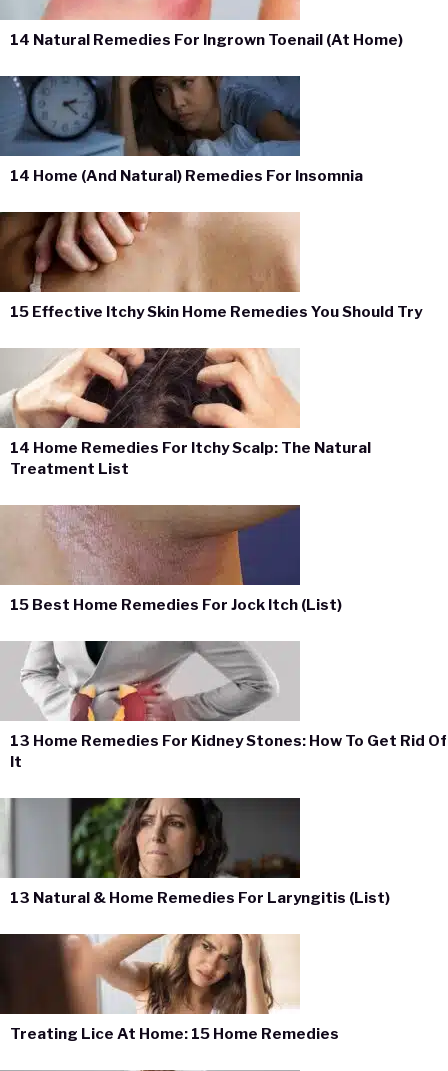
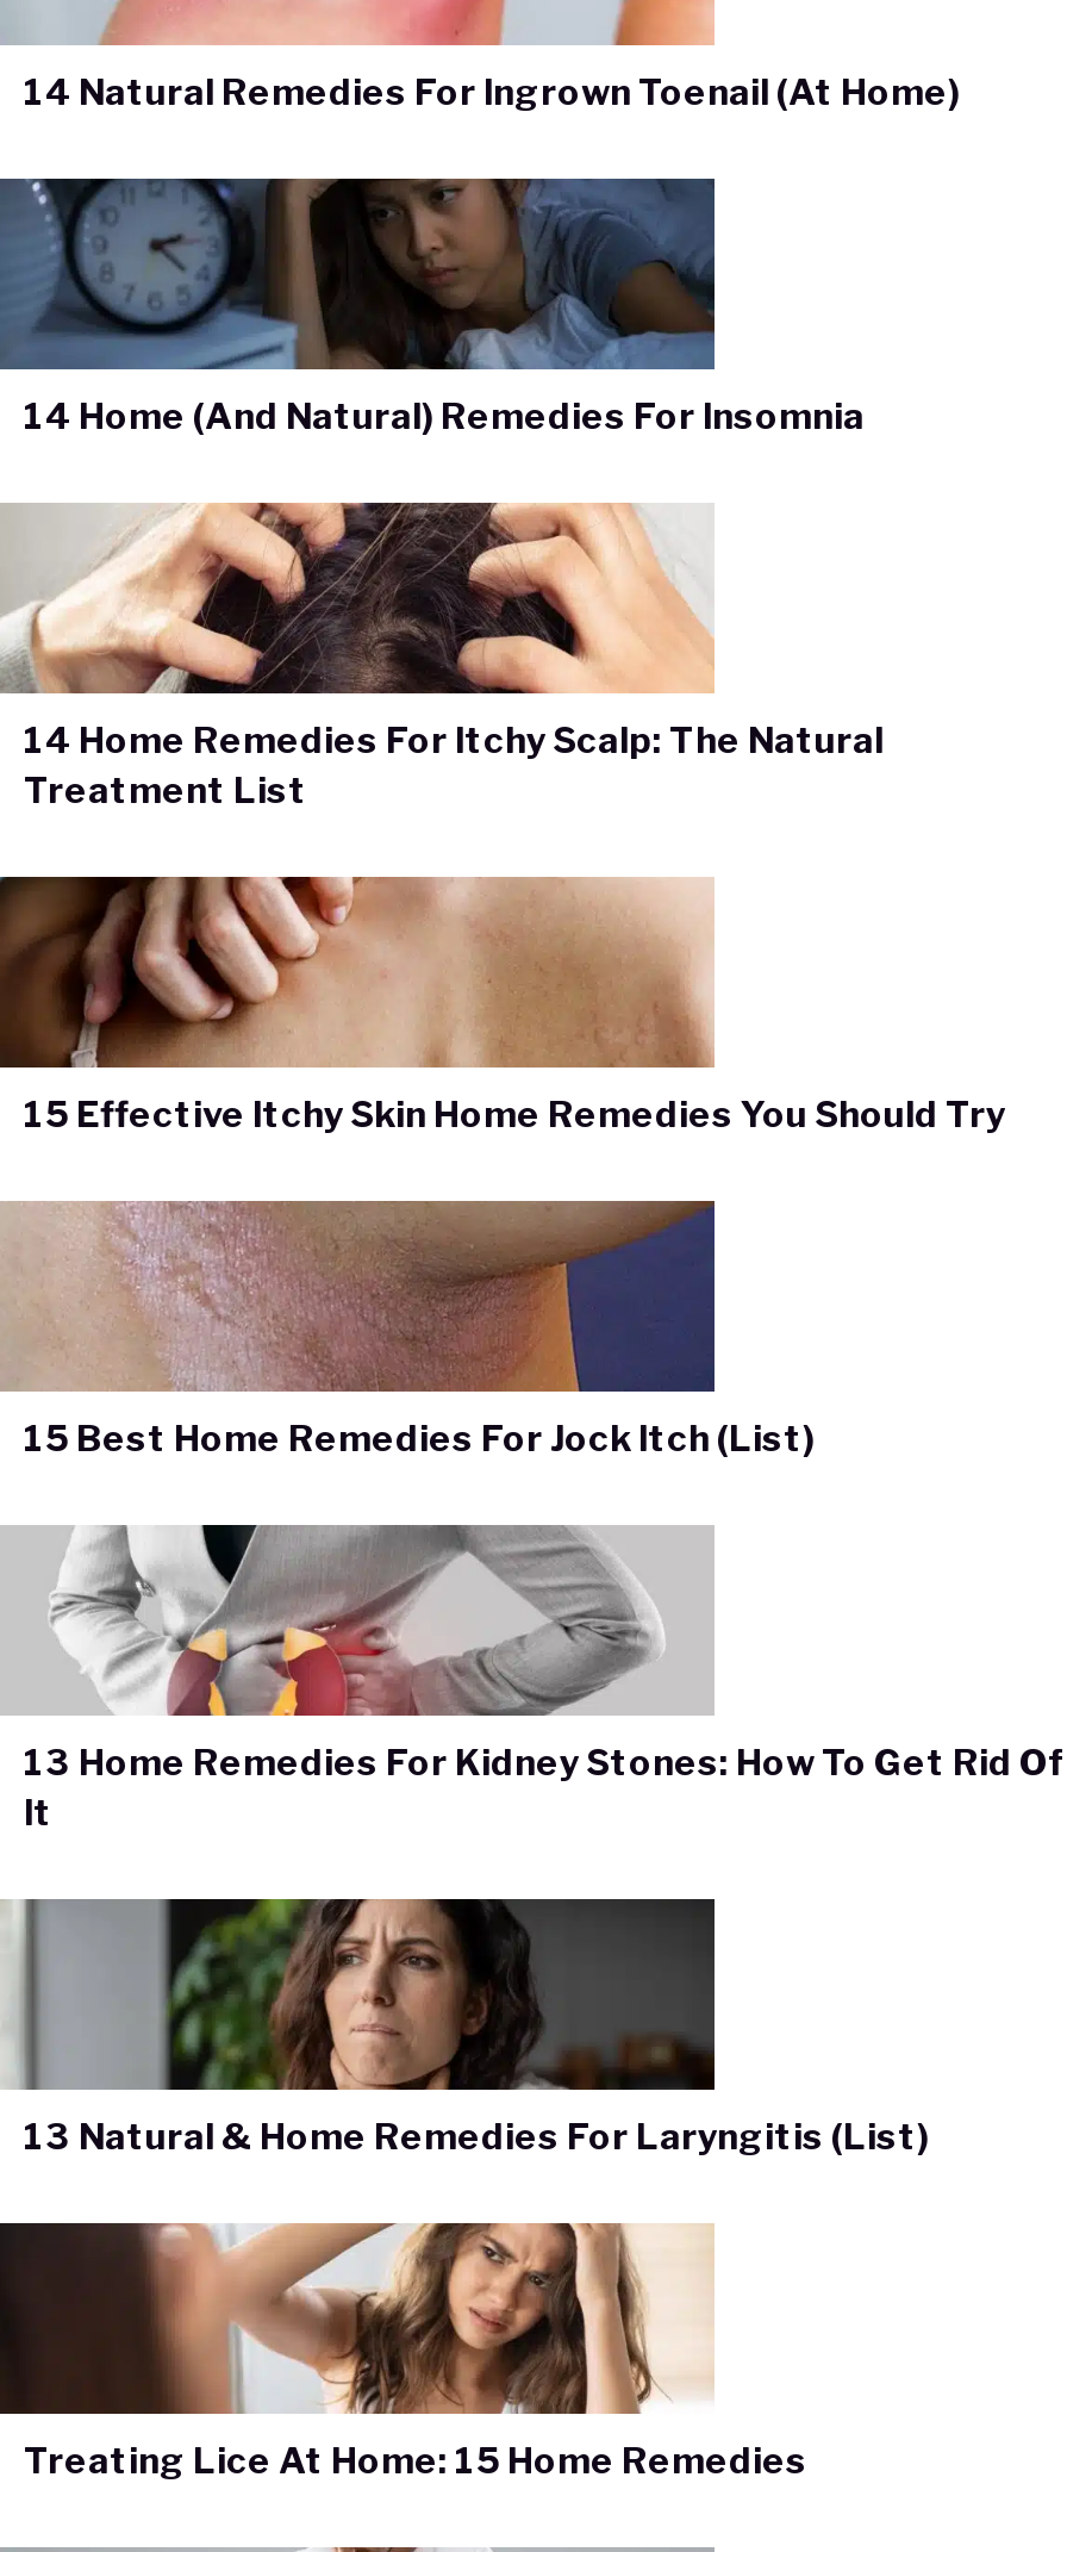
moved down: [image] | 15 Effective Itchy Skin Home Remedies You Should Try

moved up: [image] | 14 Home Remedies For Itchy Scalp: The Natural | Treatment List
